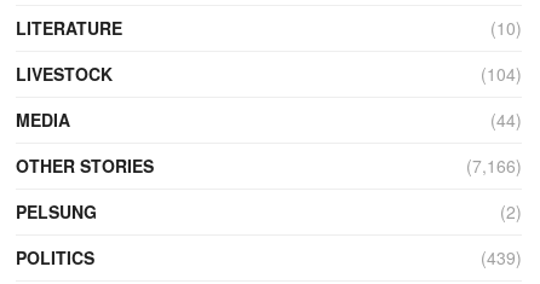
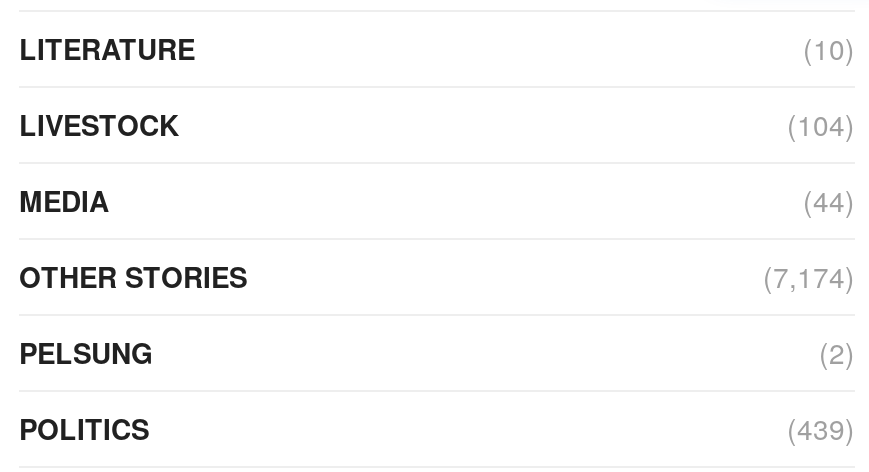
- (7,166)
+ (7,174)
